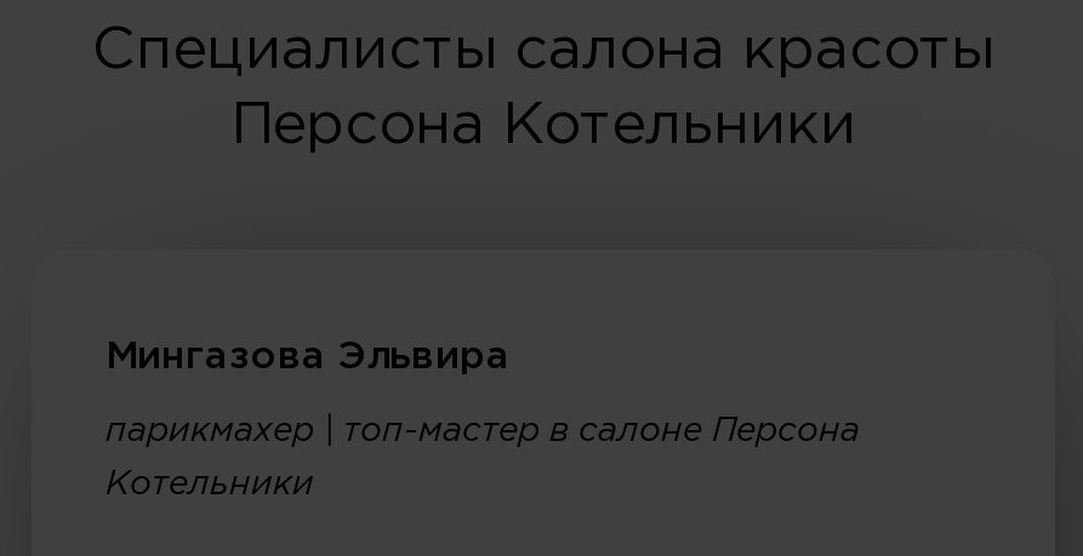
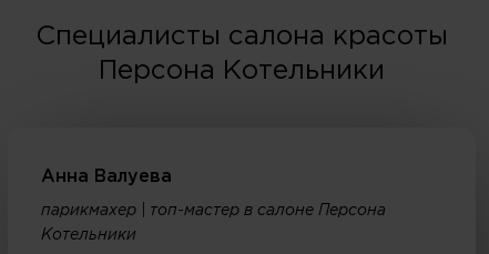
- Мингазова Эльвира
+ Анна Валуева
